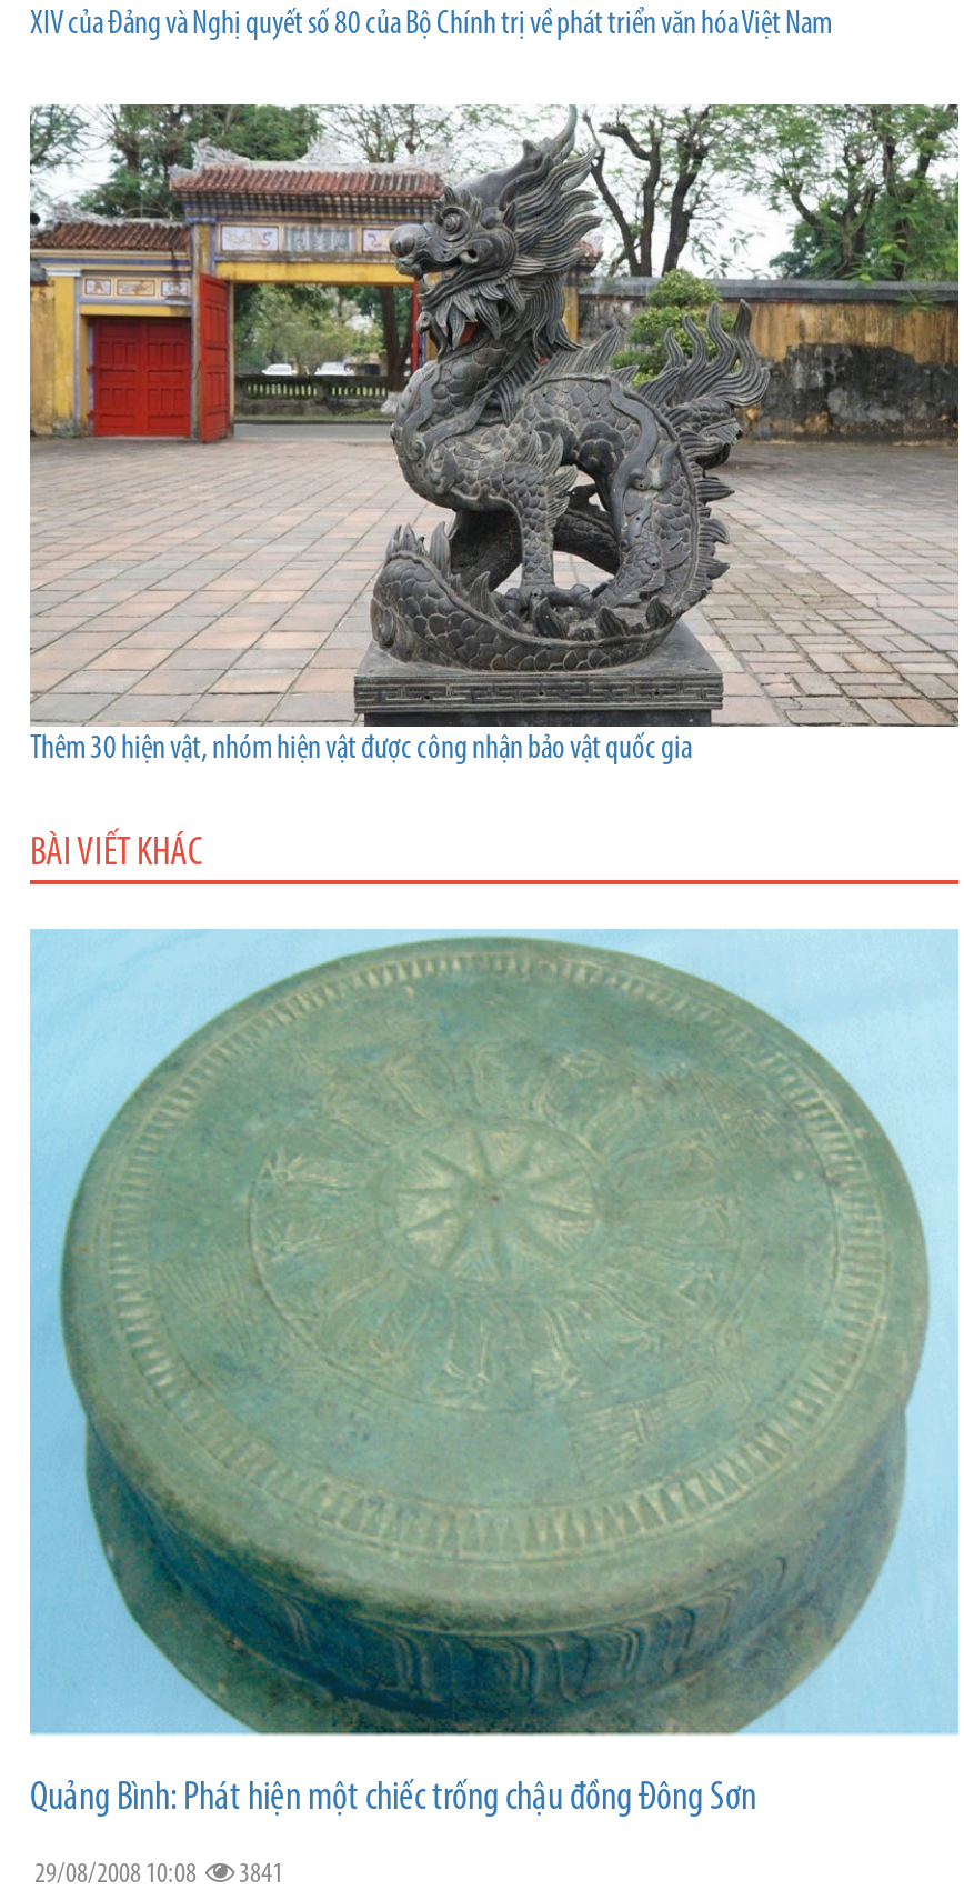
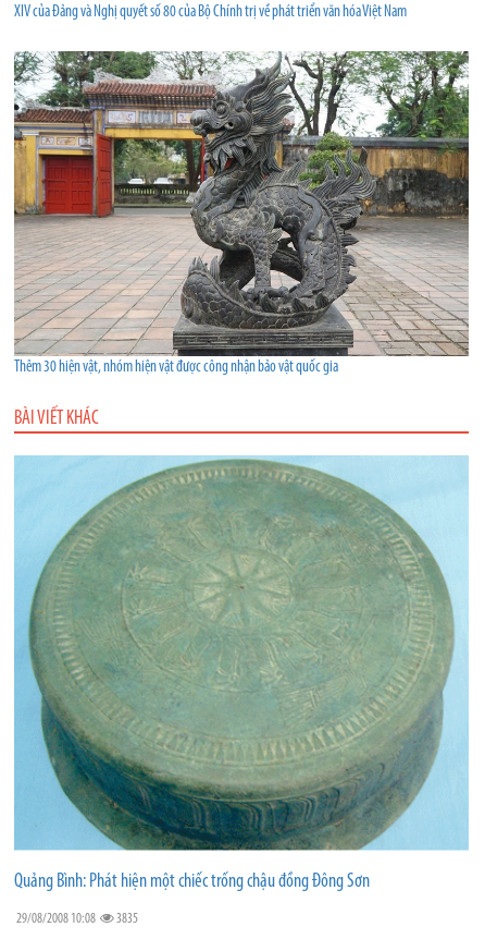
- 29/08/2008 10:08 3841
+ 29/08/2008 10:08 3835
